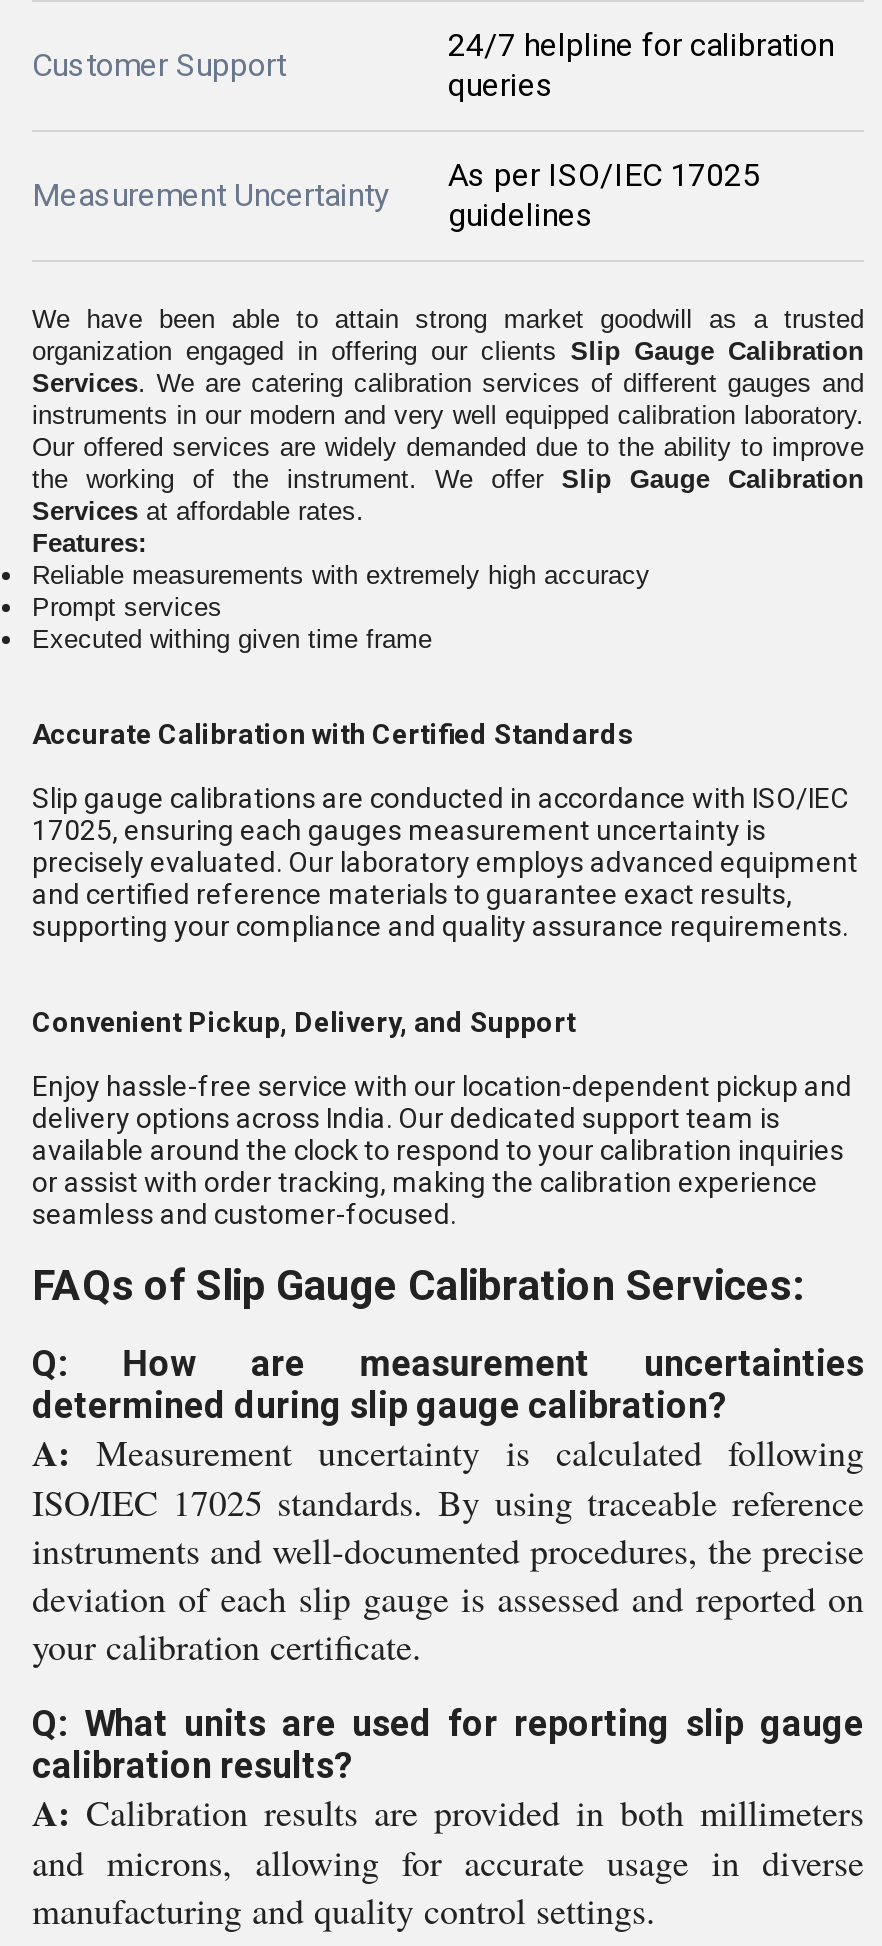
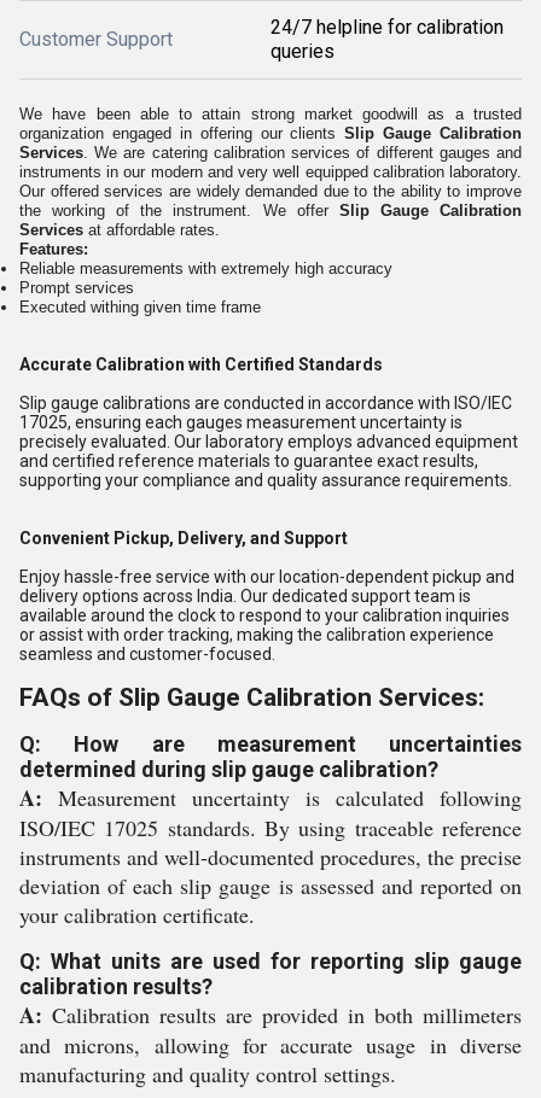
- As per ISO/IEC 17025
- guidelines

- Measurement Uncertainty
